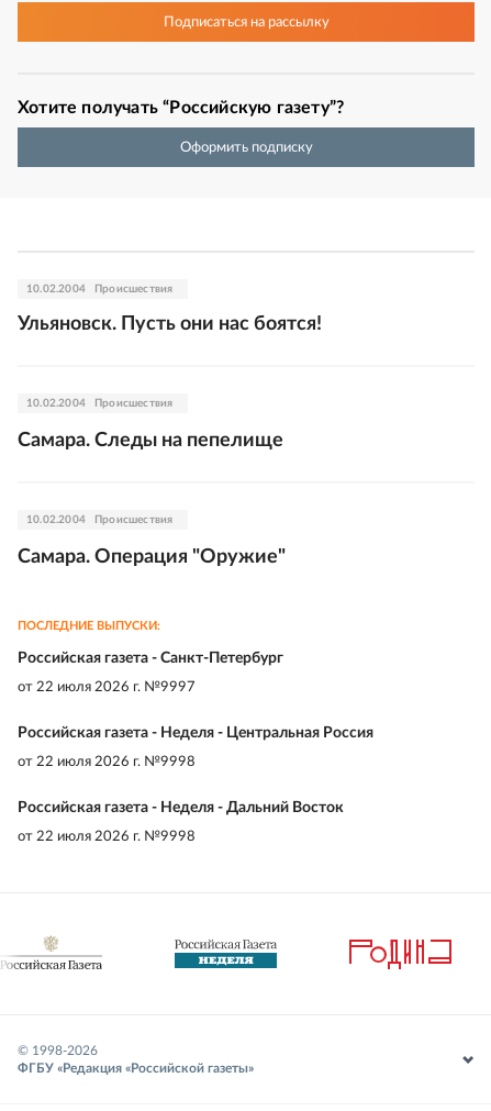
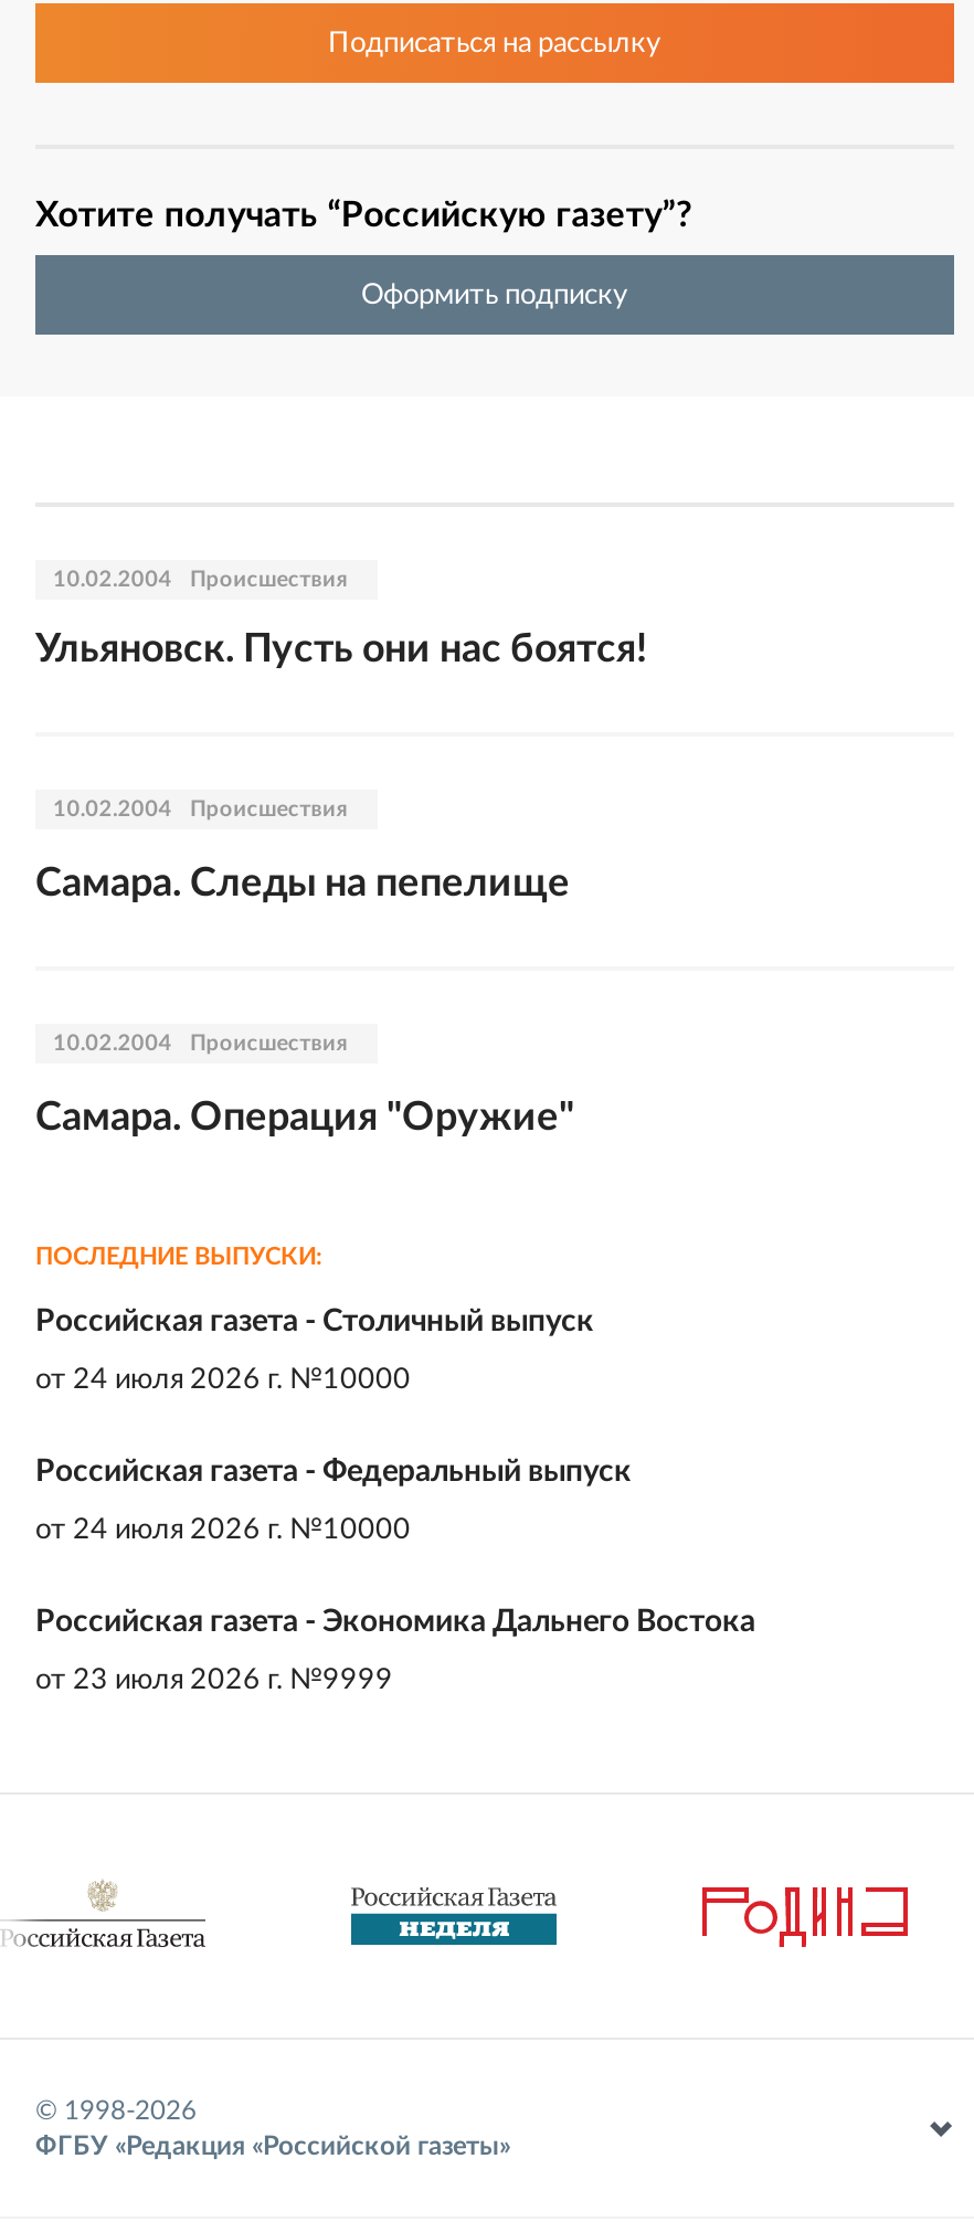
- Российская газета - Санкт-Петербург
+ Российская газета - Столичный выпуск

- от 22 июля 2026 г. №9997
+ от 24 июля 2026 г. №10000

- Российская газета - Неделя - Центральная Россия
+ Российская газета - Федеральный выпуск

- от 22 июля 2026 г. №9998
+ от 24 июля 2026 г. №10000

- Российская газета - Неделя - Дальний Восток
+ Российская газета - Экономика Дальнего Востока

- от 22 июля 2026 г. №9998
+ от 23 июля 2026 г. №9999
